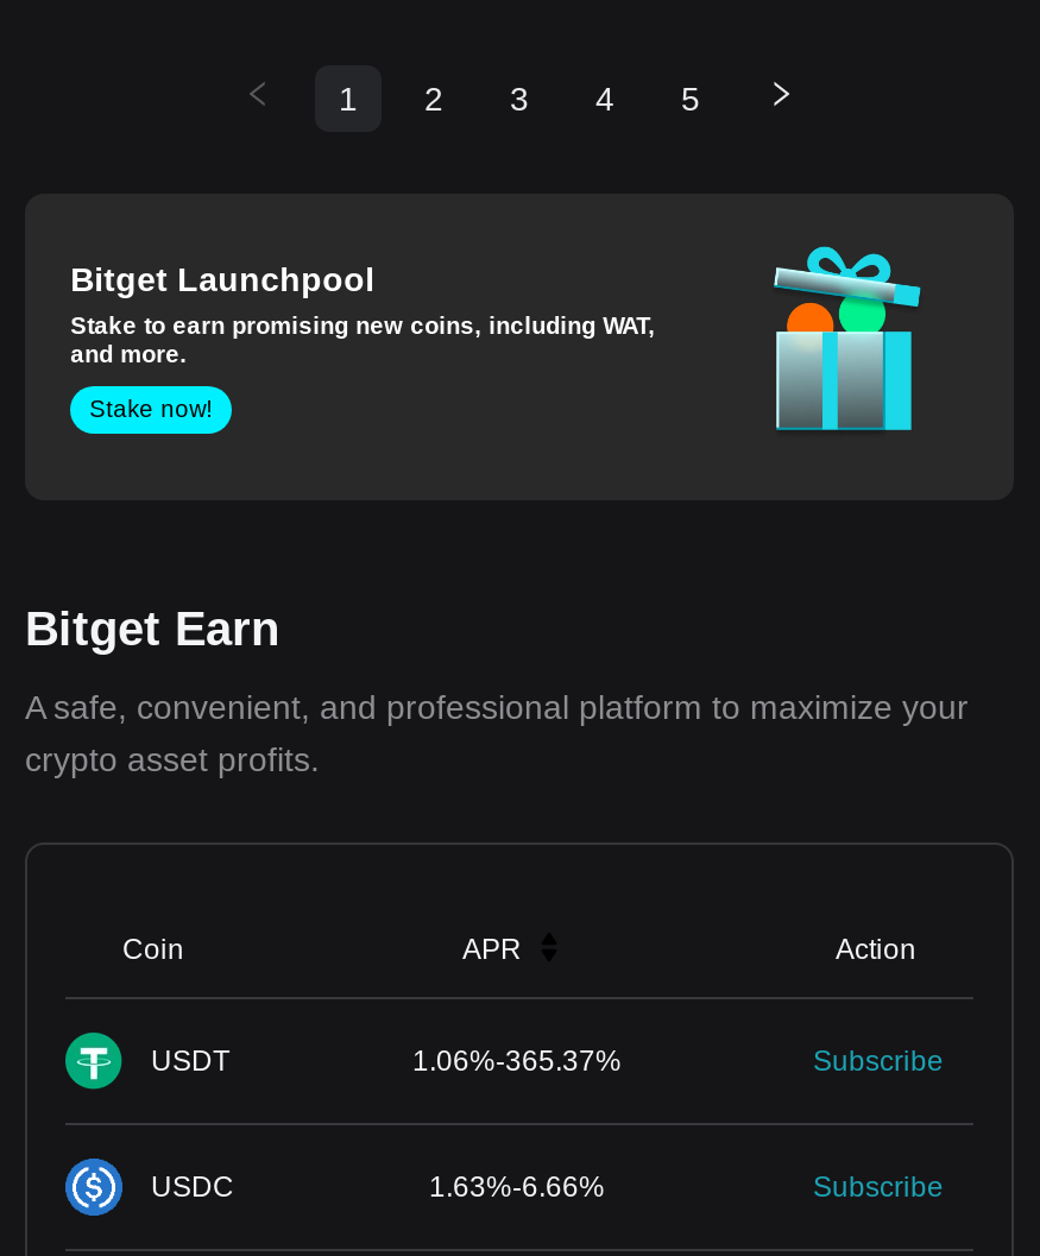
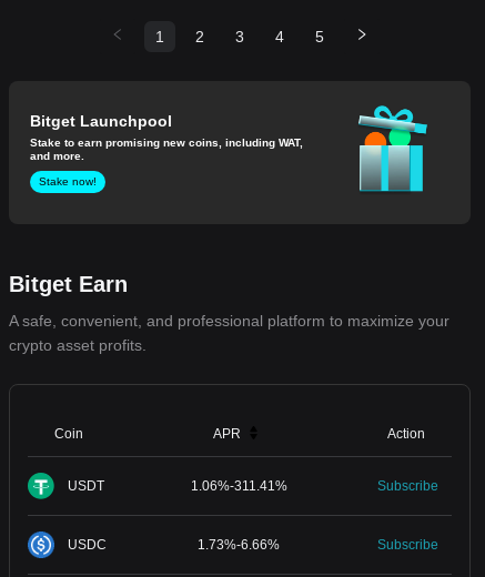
- 1.06%-365.37%
+ 1.06%-311.41%

- 1.63%-6.66%
+ 1.73%-6.66%
